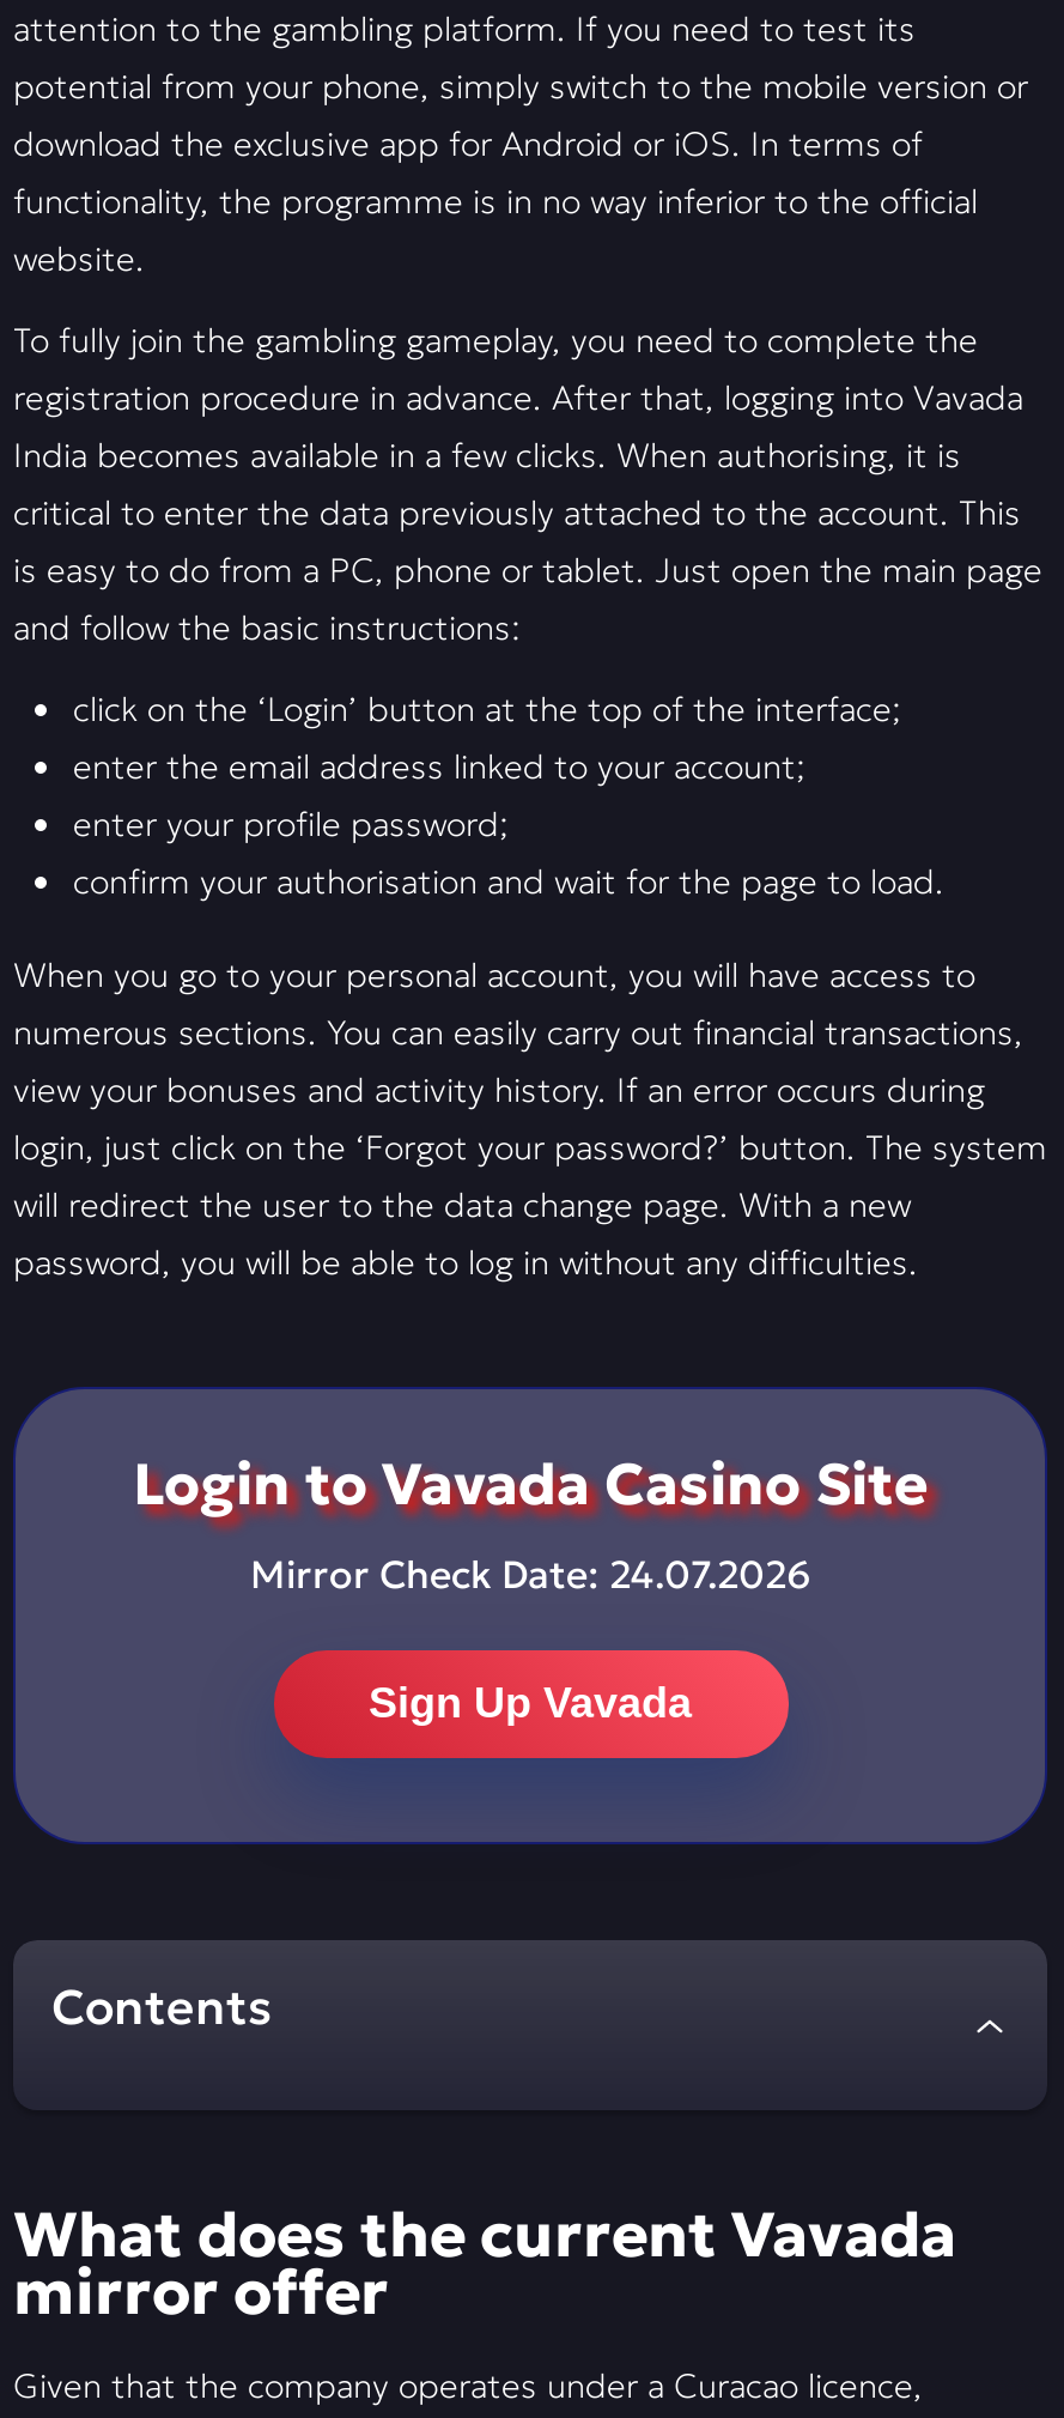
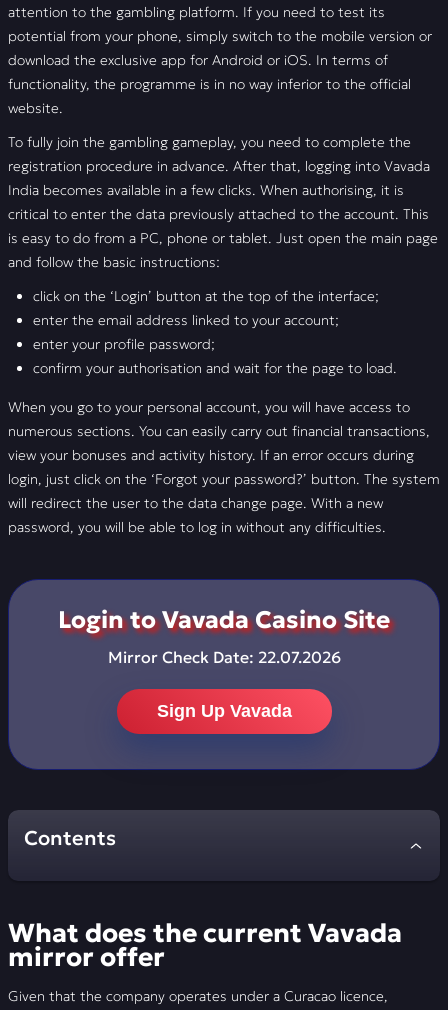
- Mirror Check Date: 24.07.2026
+ Mirror Check Date: 22.07.2026
